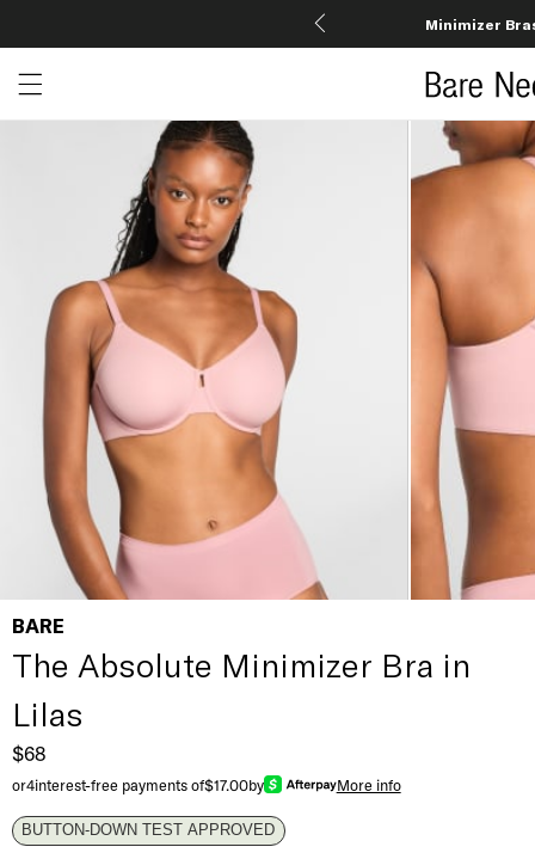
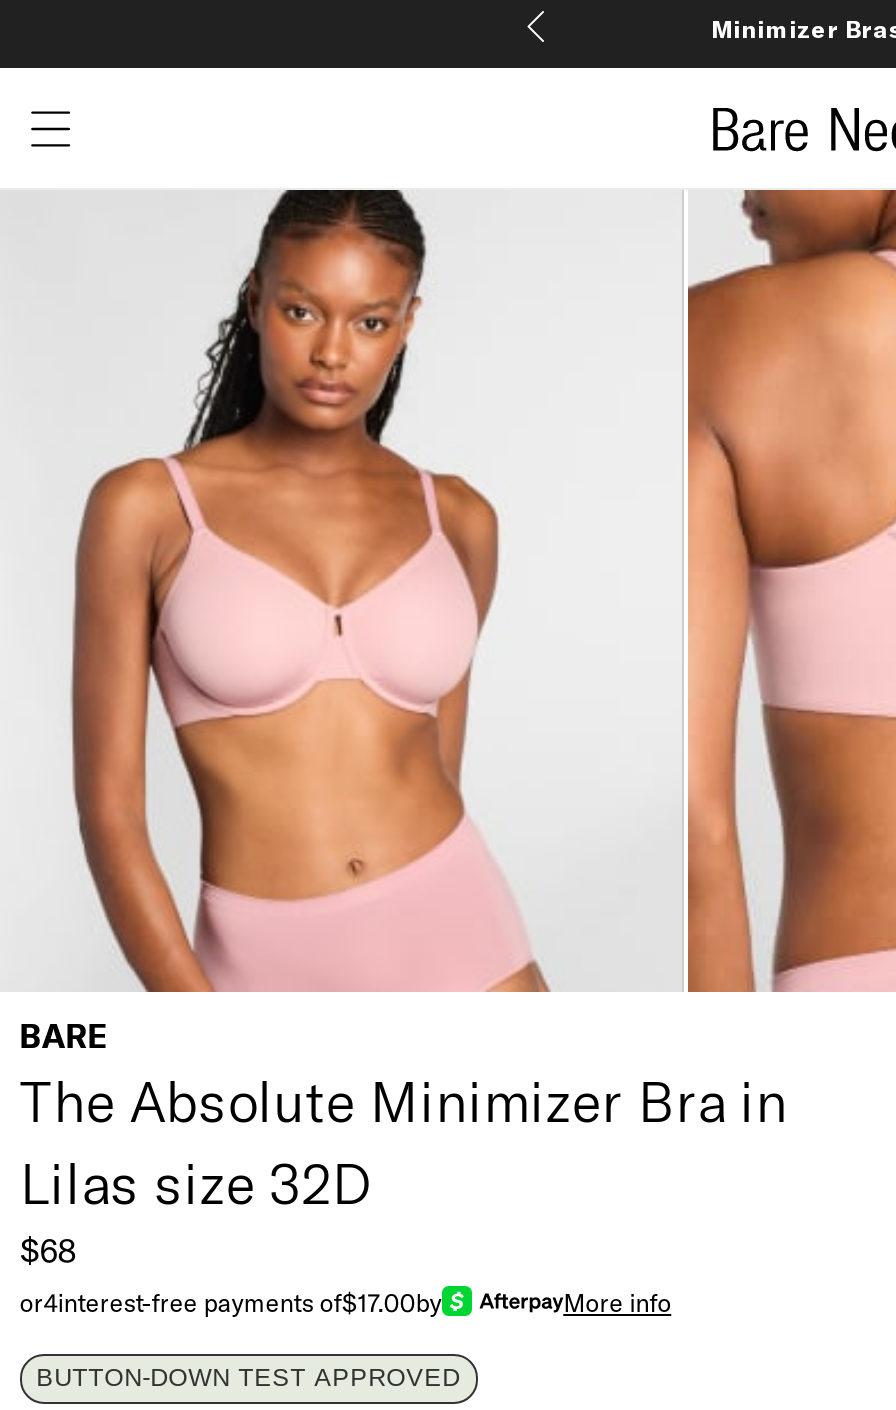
- Lilas
+ Lilas size 32D
